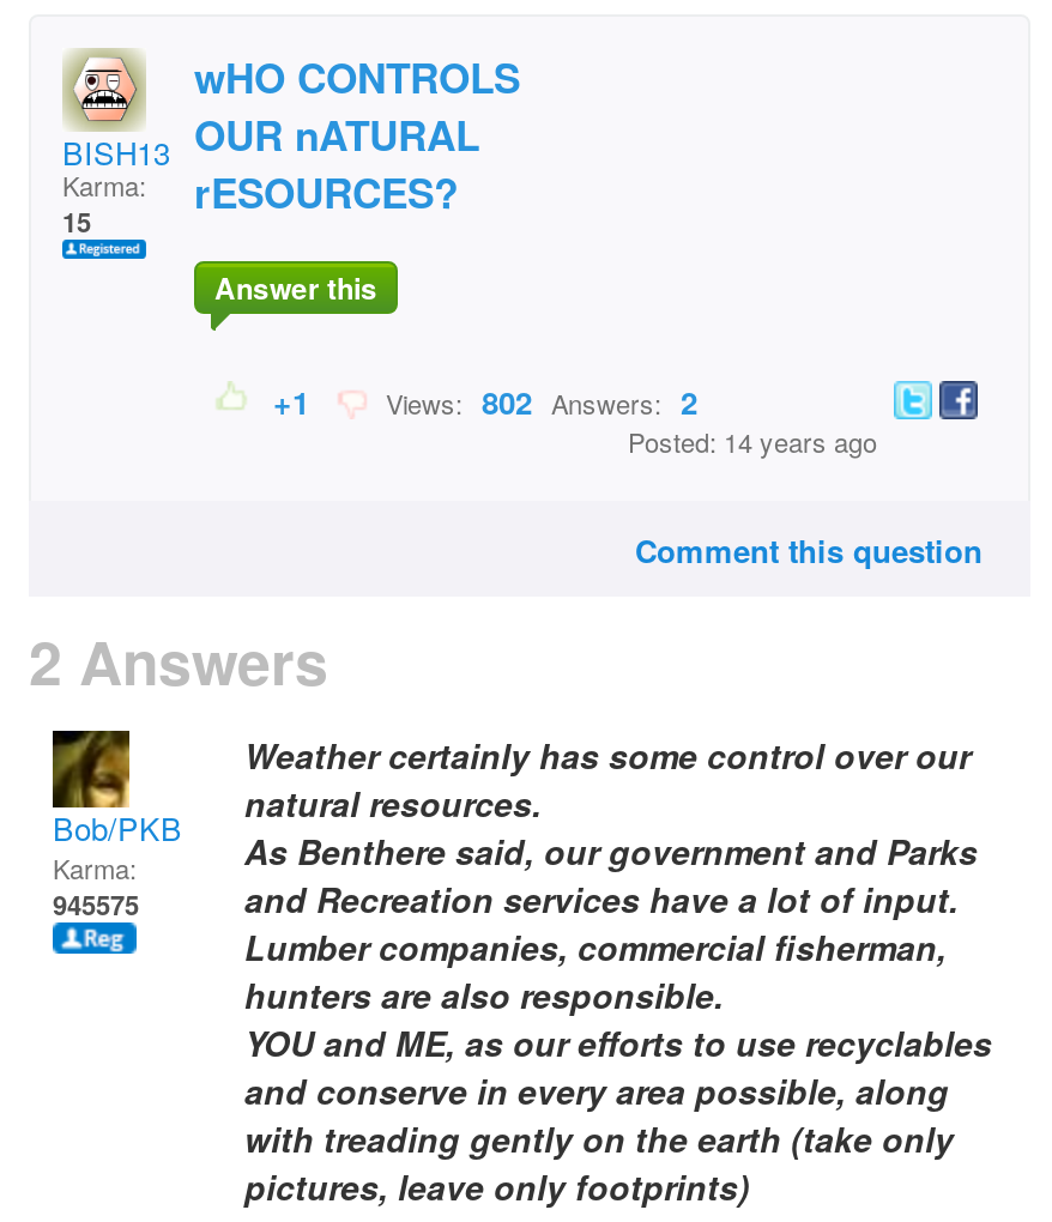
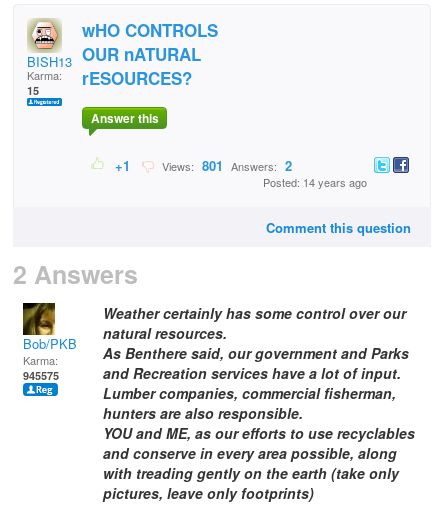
- Views: 802 Answers: 2
+ Views: 801 Answers: 2
